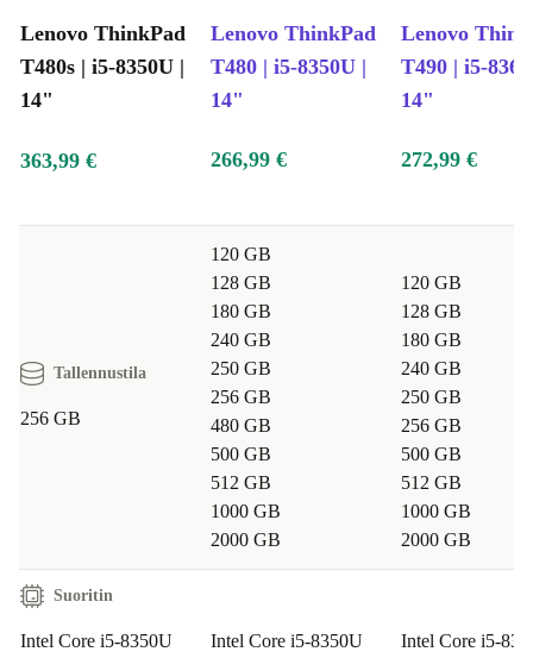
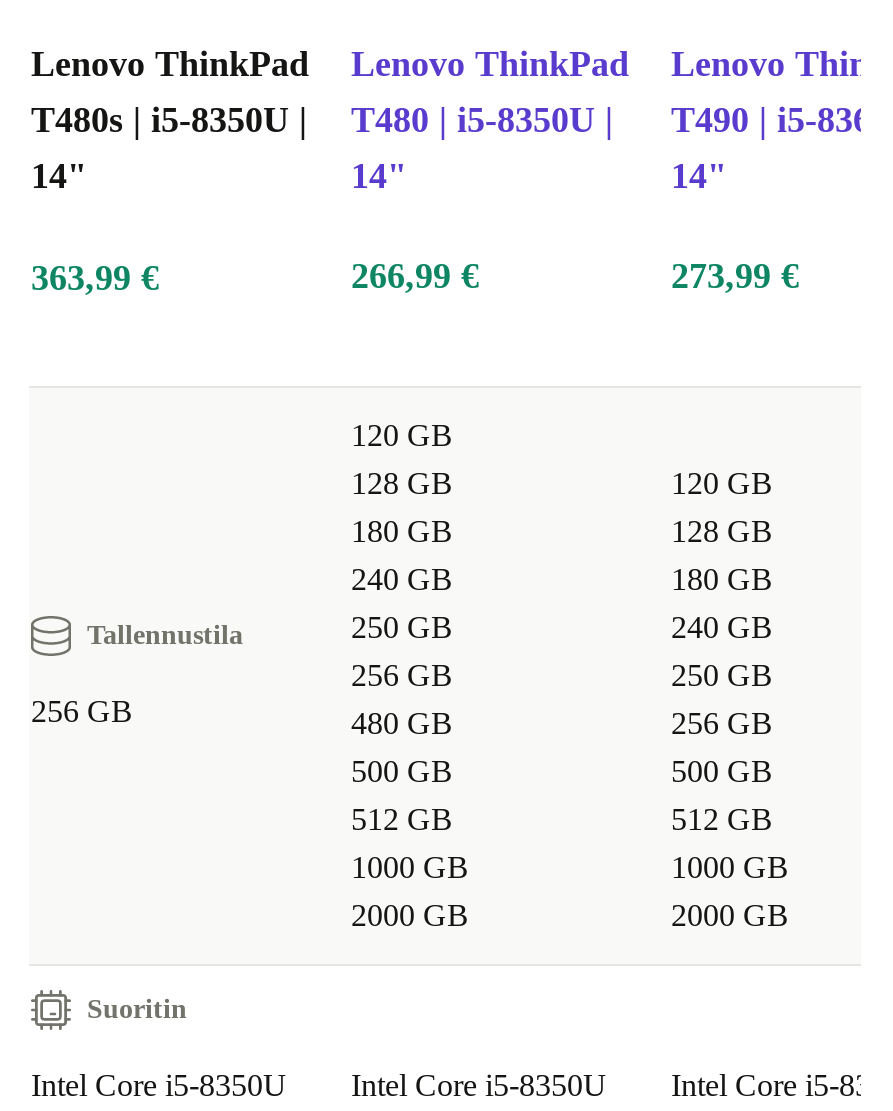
- 272,99 €
+ 273,99 €
